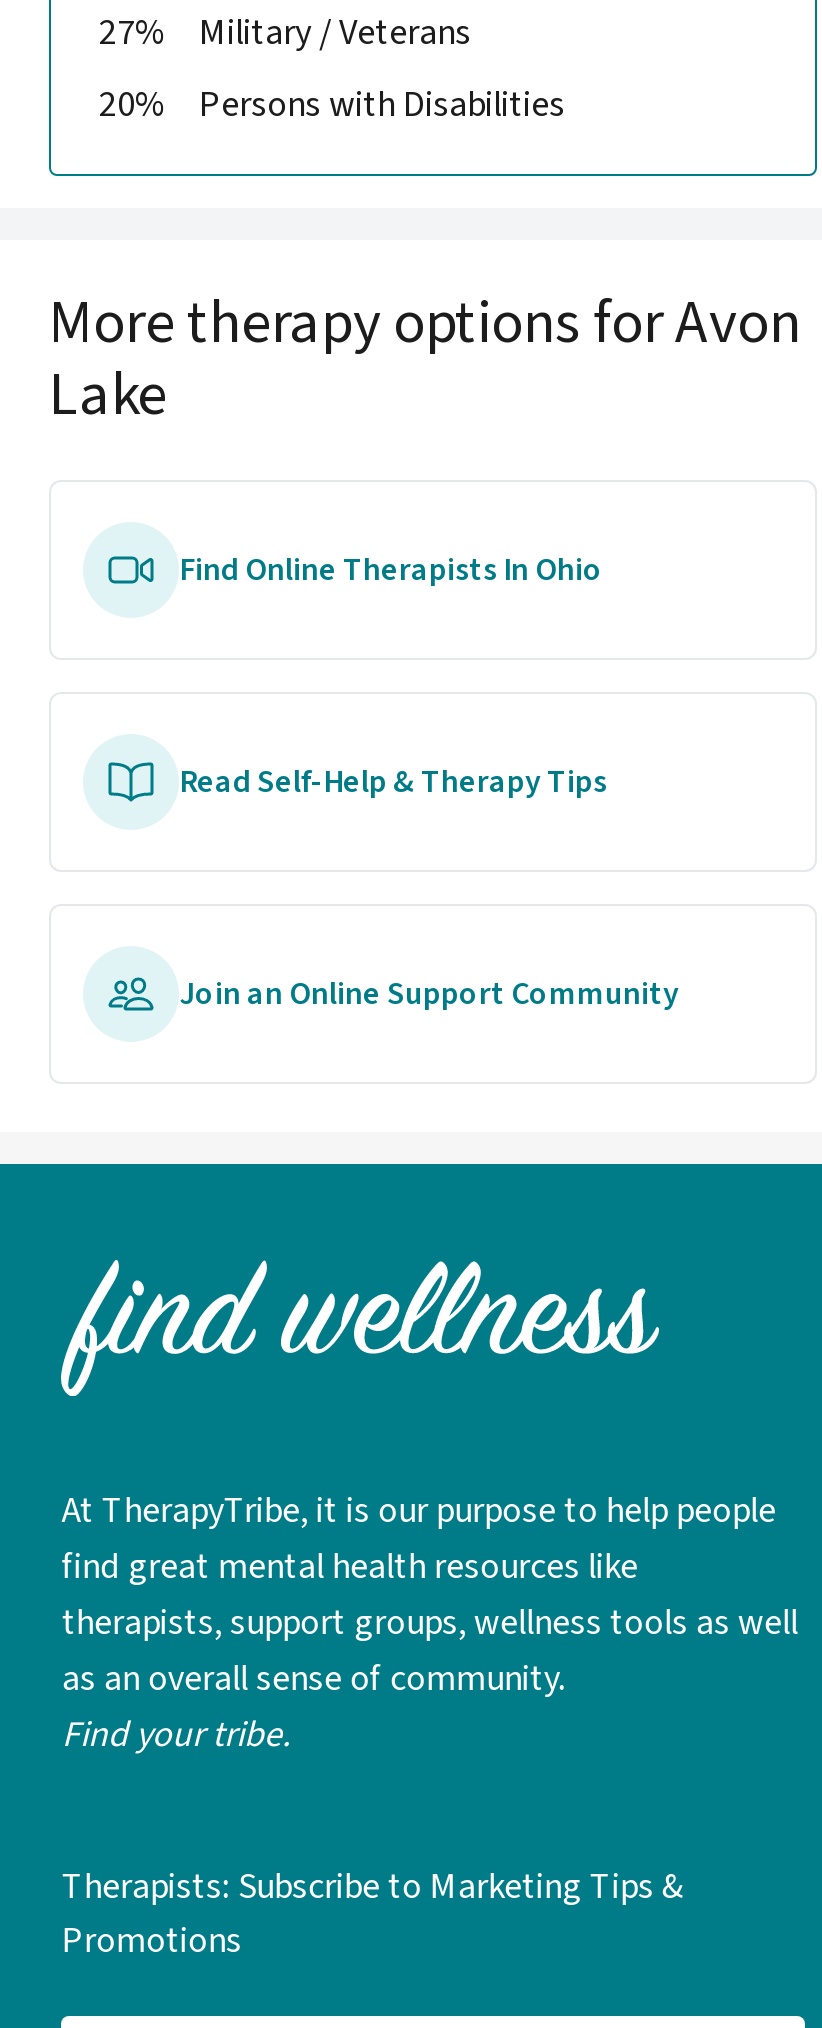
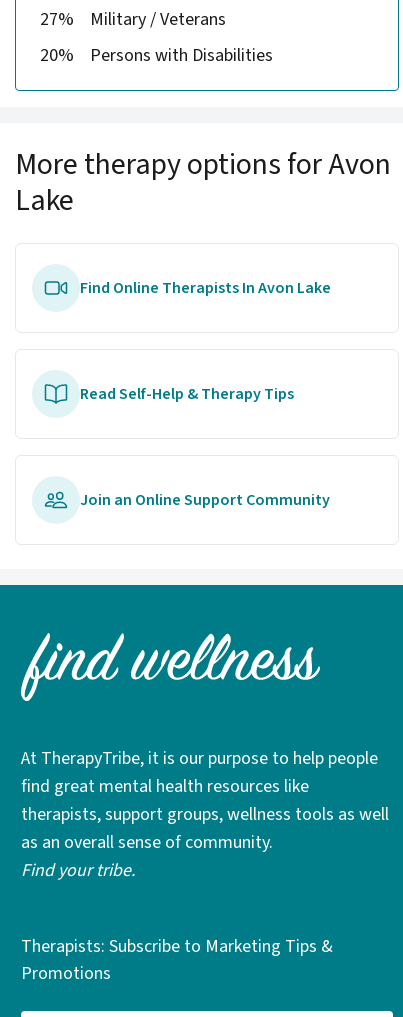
- Find Online Therapists In Ohio
+ Find Online Therapists In Avon Lake
